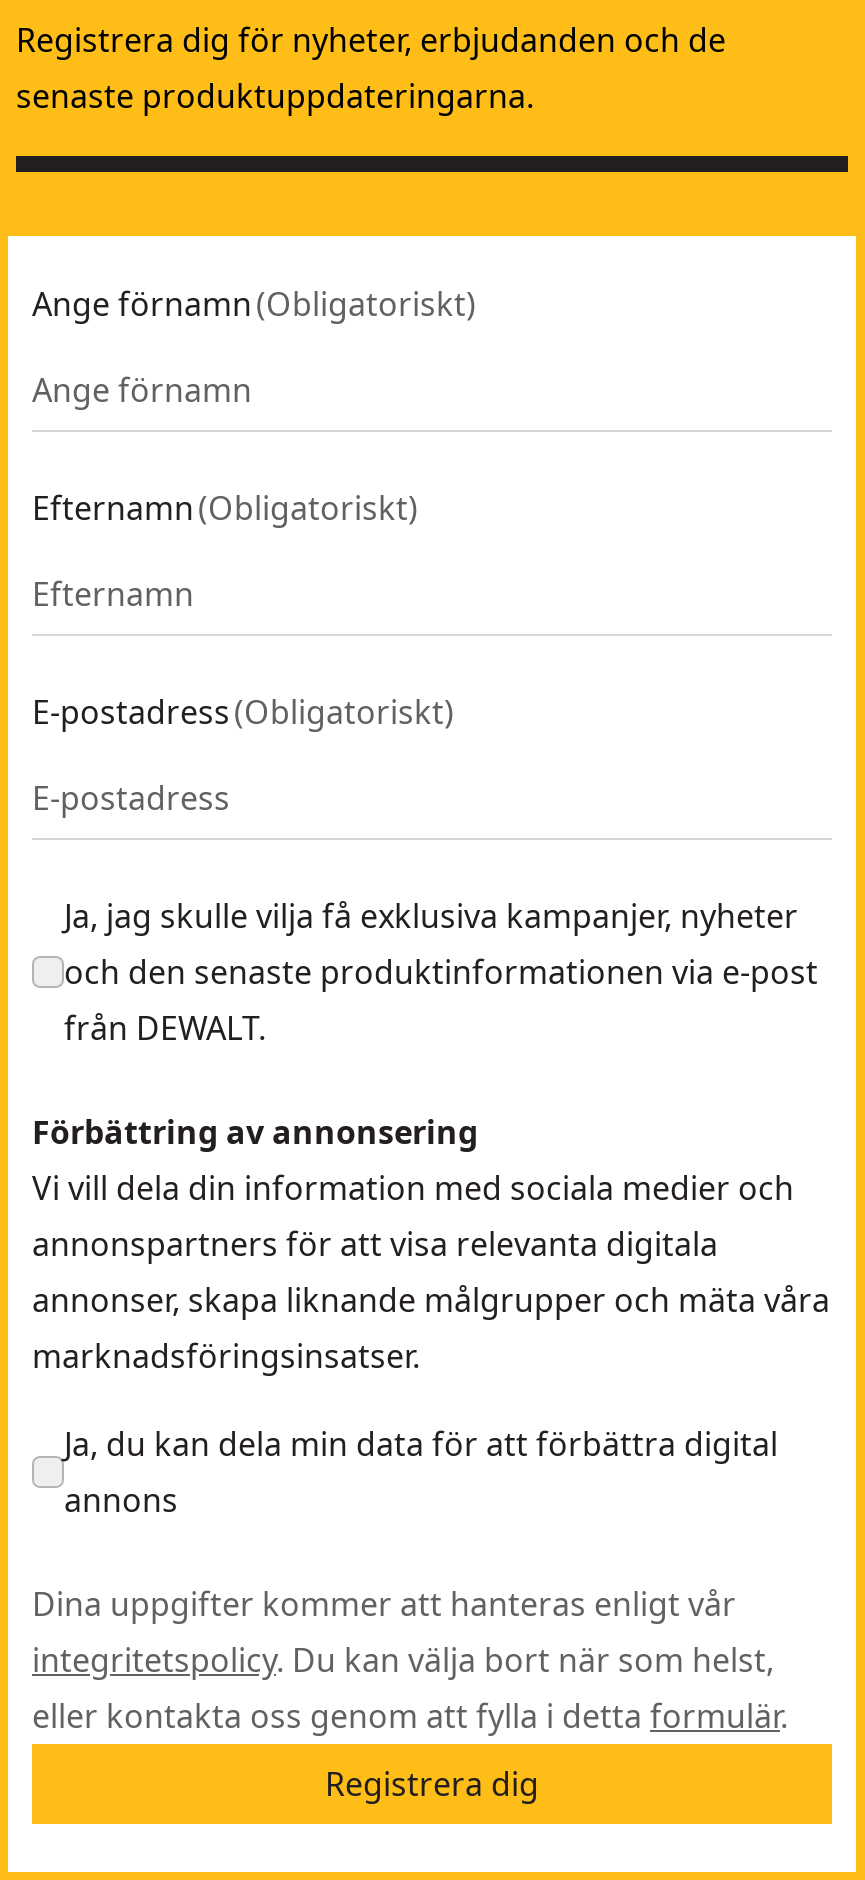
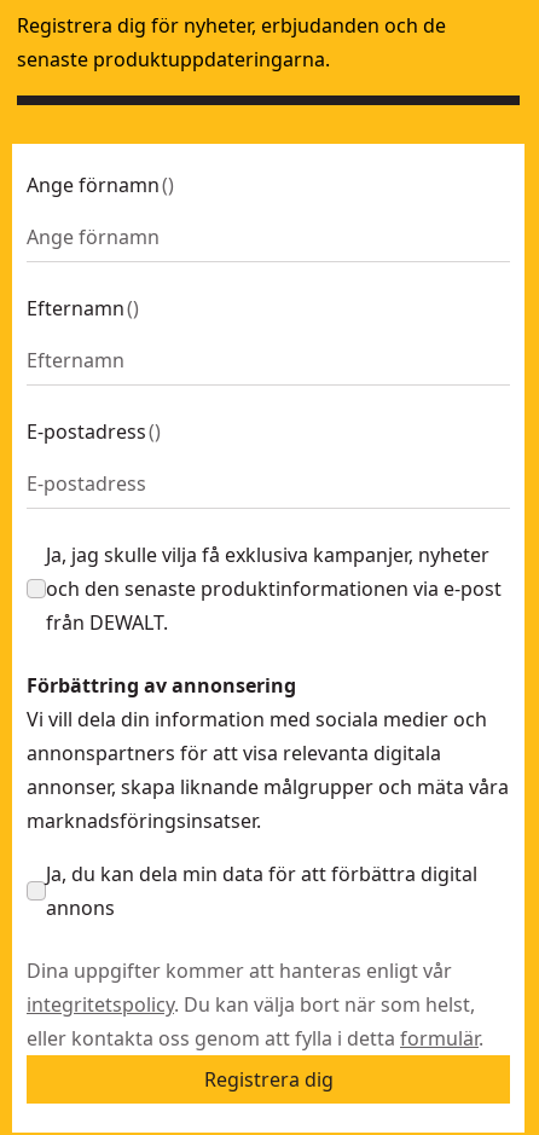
- Ange förnamn (Obligatoriskt)
+ Ange förnamn ()

- Efternamn (Obligatoriskt)
+ Efternamn ()

- E-postadress (Obligatoriskt)
+ E-postadress ()
